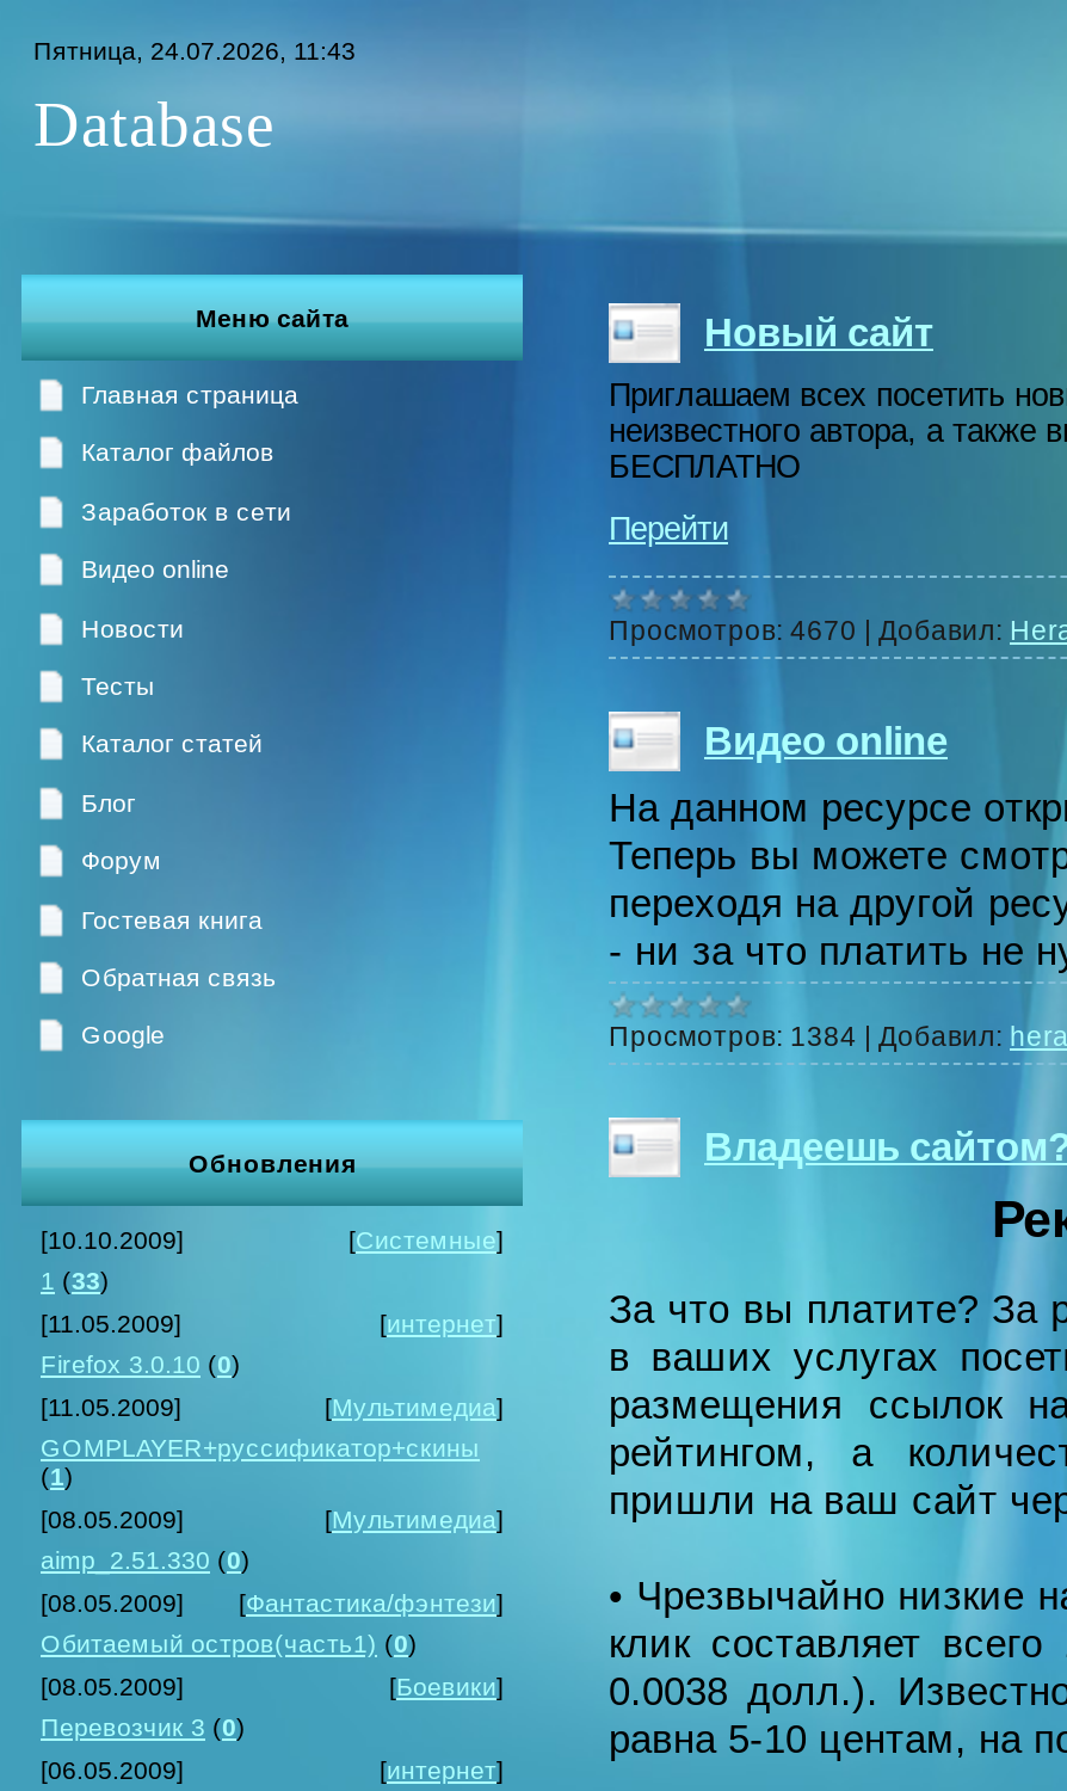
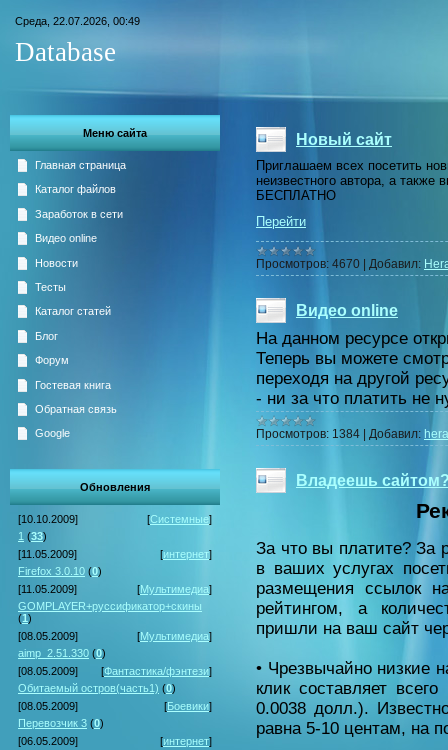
- Пятница, 24.07.2026, 11:43
+ Среда, 22.07.2026, 00:49
